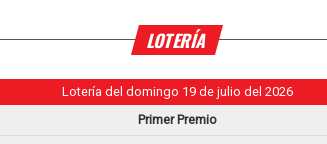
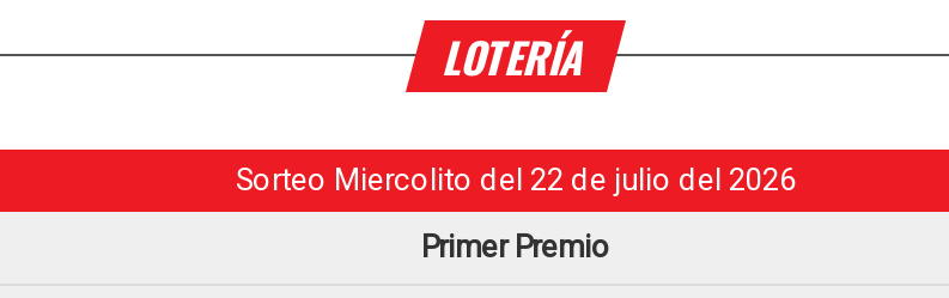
- Lotería del domingo 19 de julio del 2026
+ Sorteo Miercolito del 22 de julio del 2026
